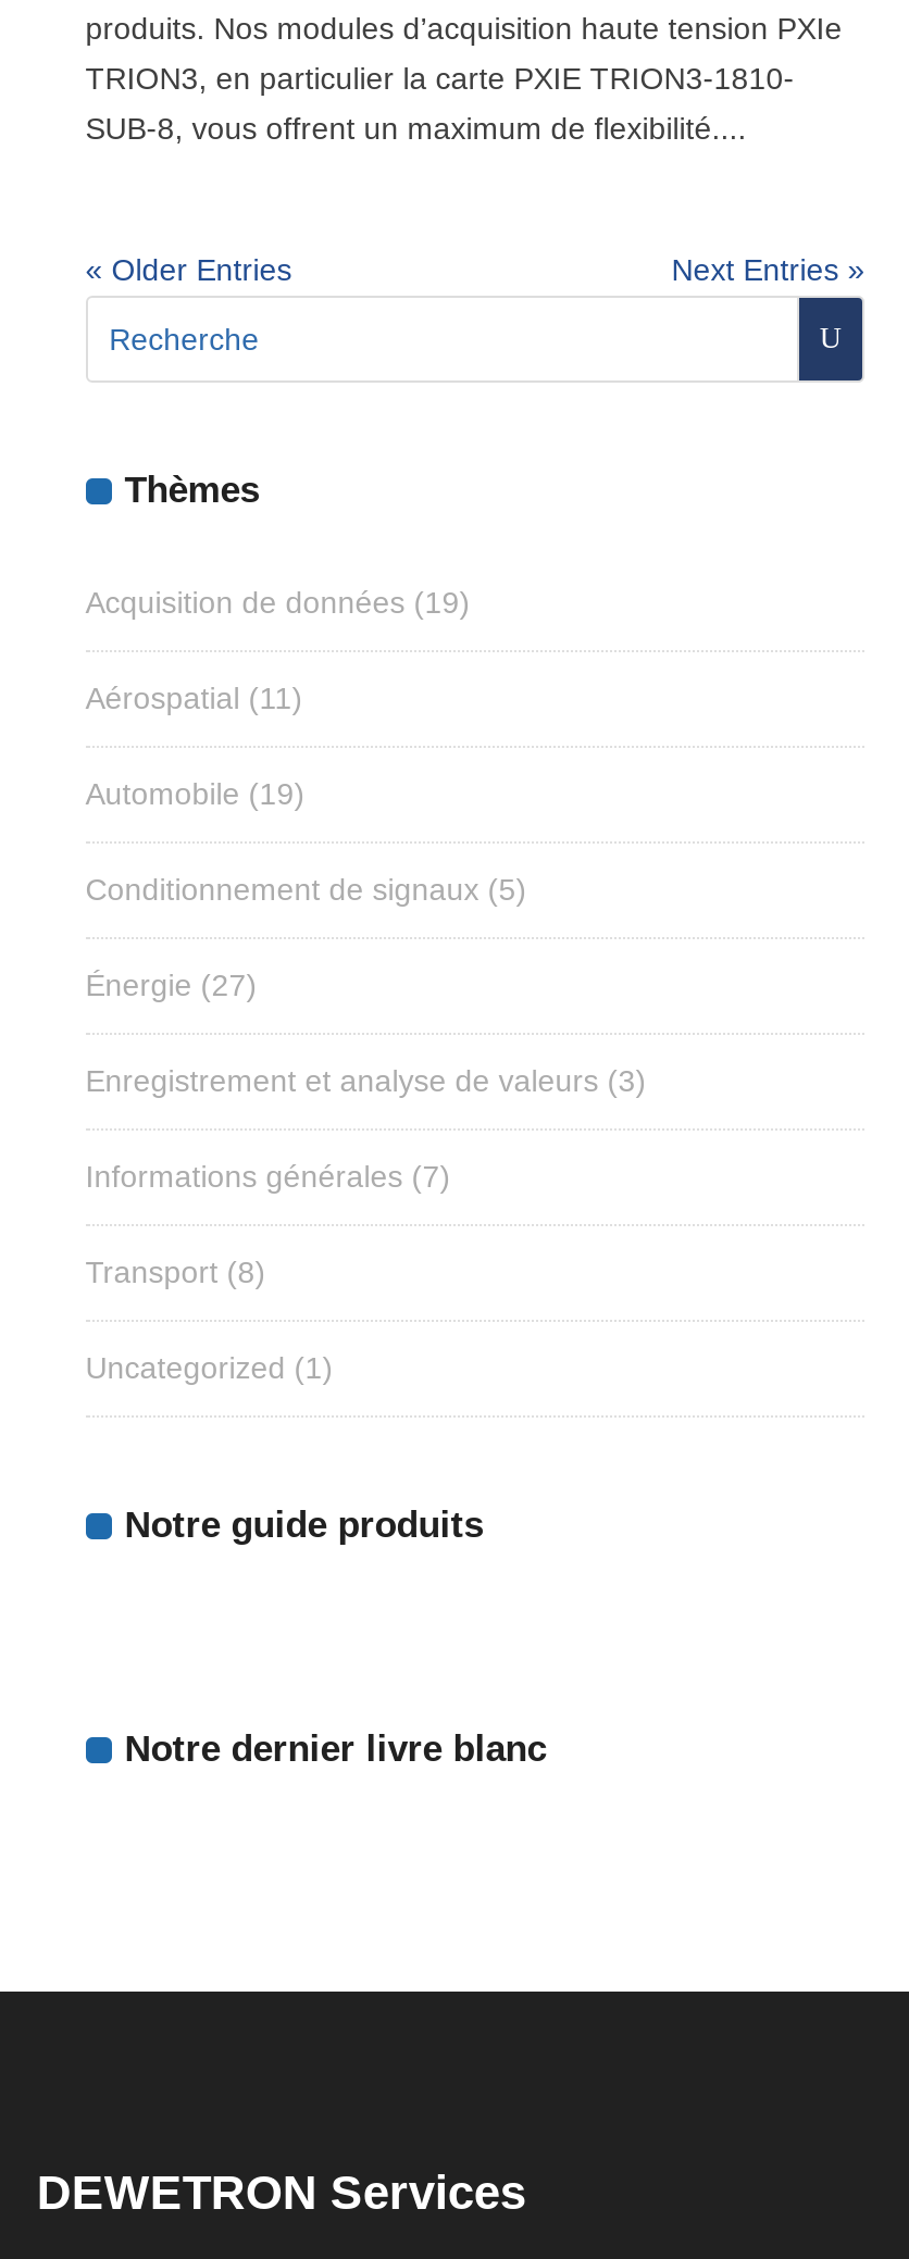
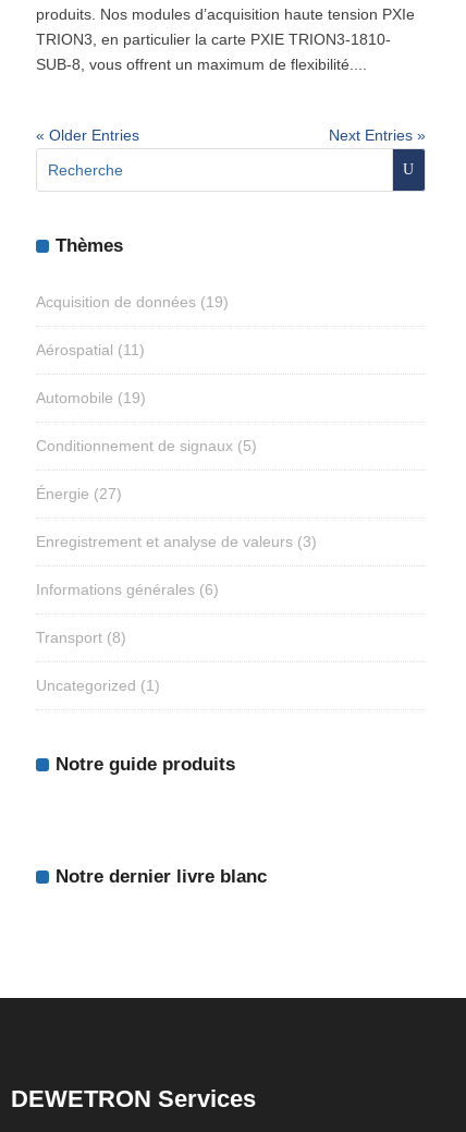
- Informations générales (7)
+ Informations générales (6)
